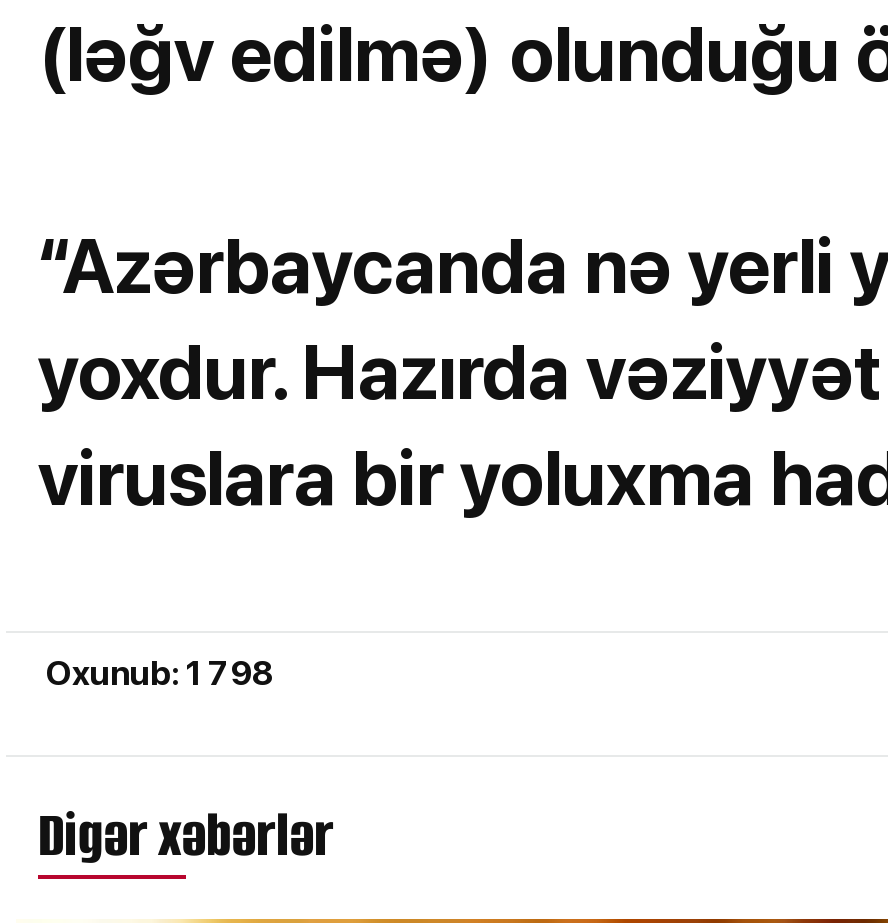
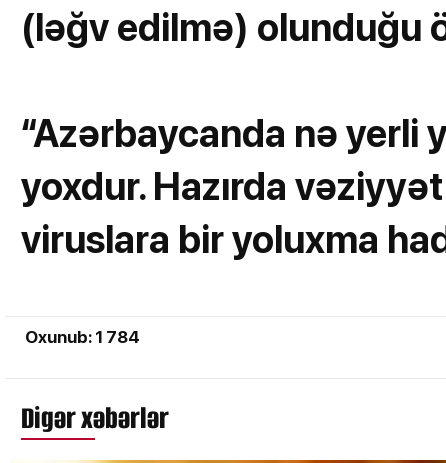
- Oxunub: 1 798
+ Oxunub: 1 784
